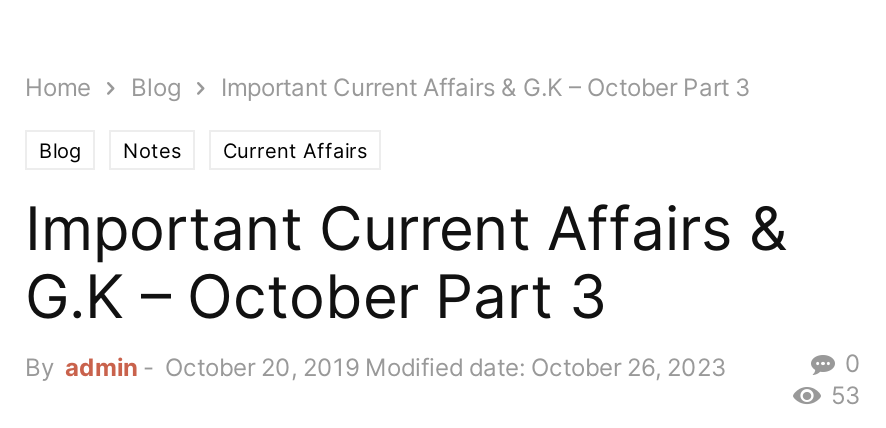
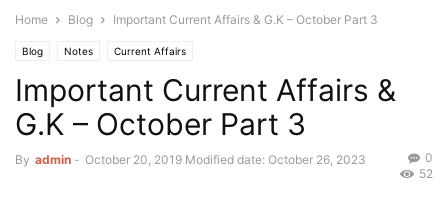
- 53
+ 52
